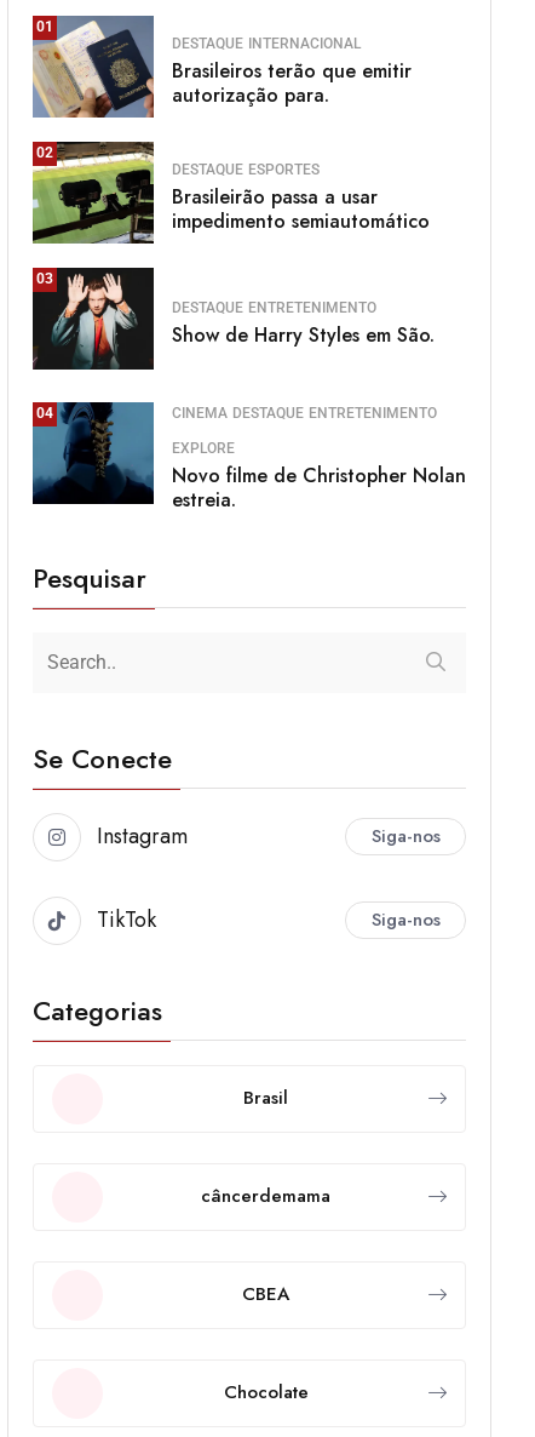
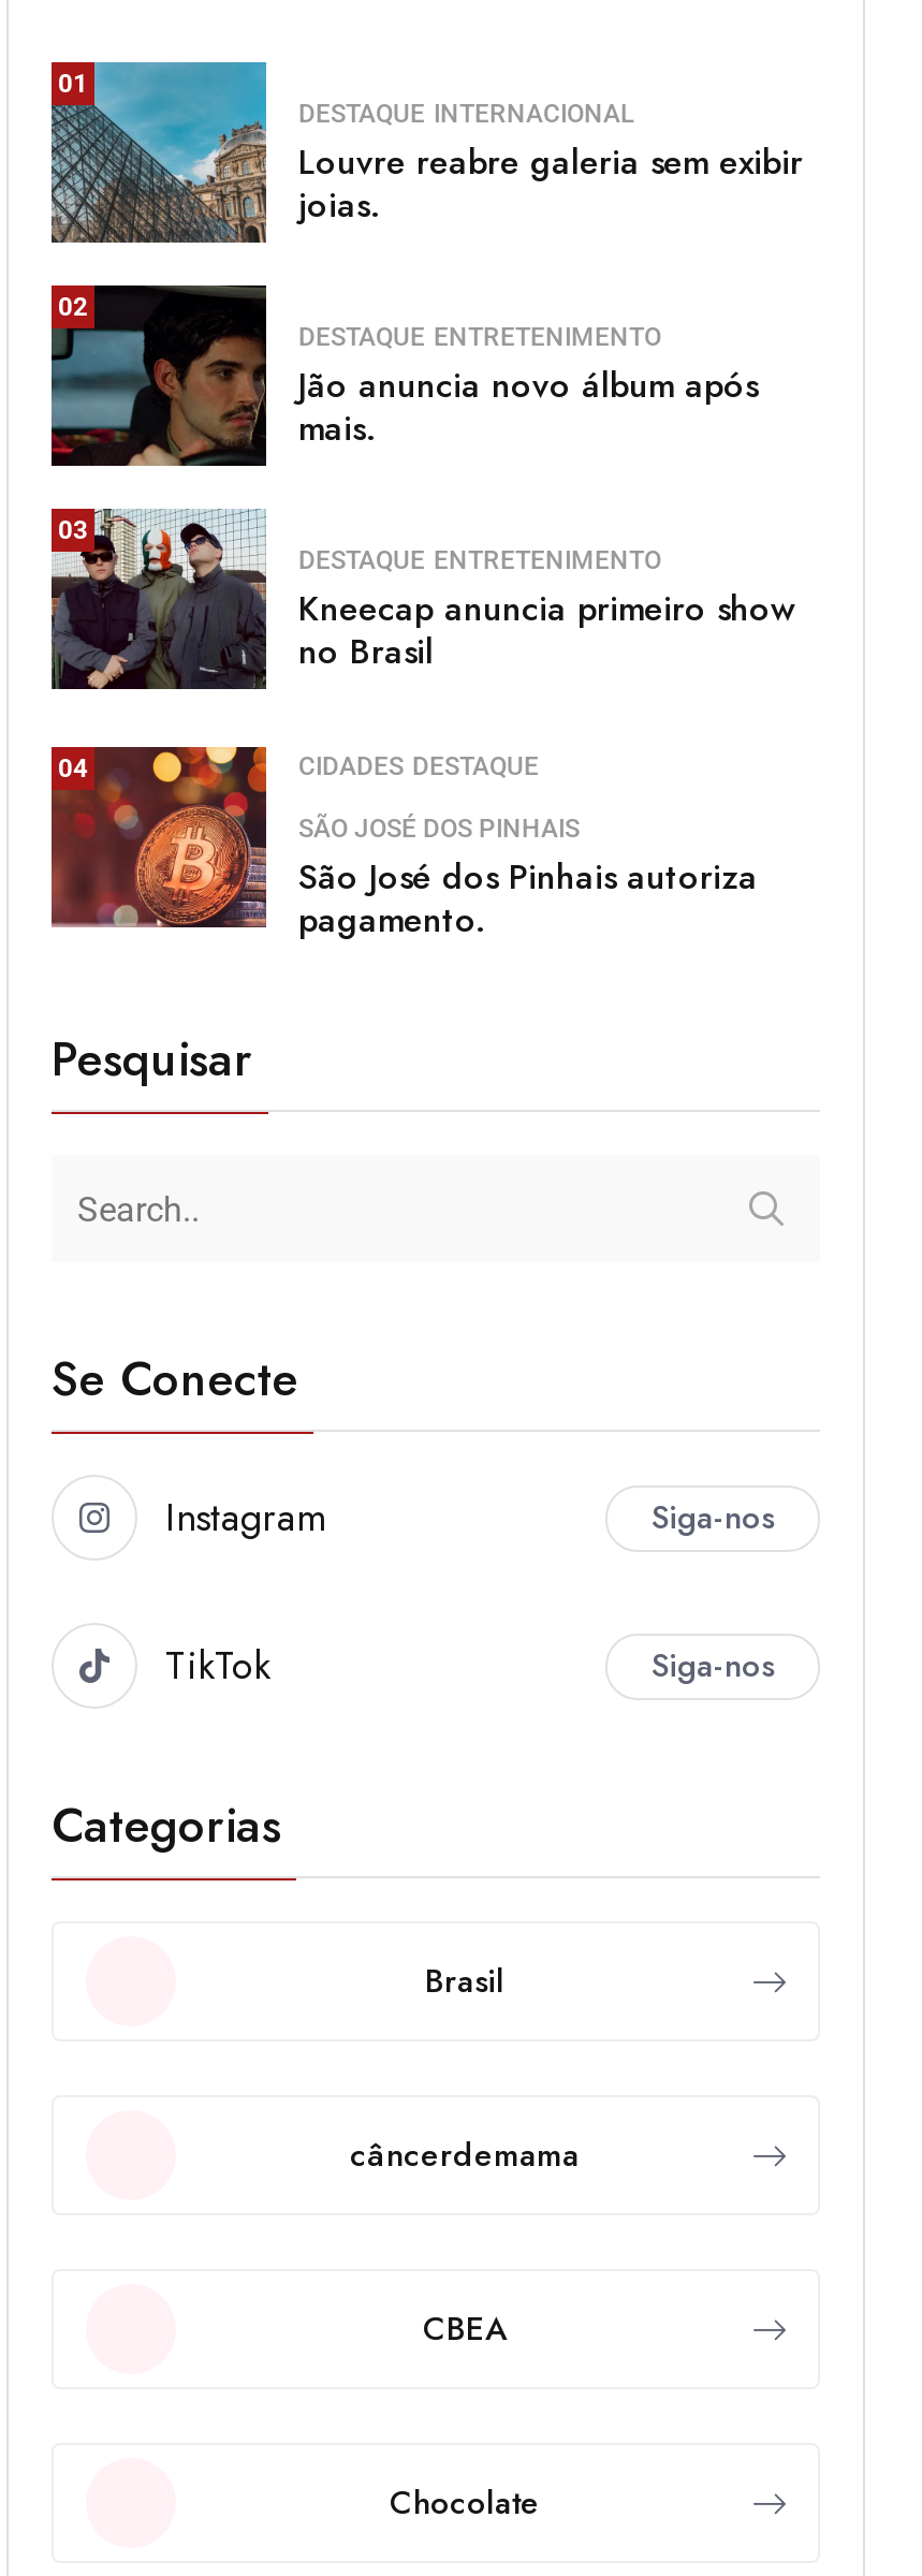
- [image]
- Brasileiros terão que emitir
- autorização para.
+ [image]
+ Louvre reabre galeria sem exibir
+ joias.

- [image]
- DESTAQUE ESPORTES
- Brasileirão passa a usar
- impedimento semiautomático
+ [image]
+ DESTAQUE ENTRETENIMENTO
+ Jão anuncia novo álbum após
+ mais.

- [image]
- Show de Harry Styles em São.
+ [image]
+ Kneecap anuncia primeiro show
+ no Brasil

- [image]
- CINEMA DESTAQUE ENTRETENIMENTO
+ [image]
+ CIDADES DESTAQUE

- EXPLORE
- Novo filme de Christopher Nolan
- estreia.
+ SÃO JOSÉ DOS PINHAIS
+ São José dos Pinhais autoriza
+ pagamento.
